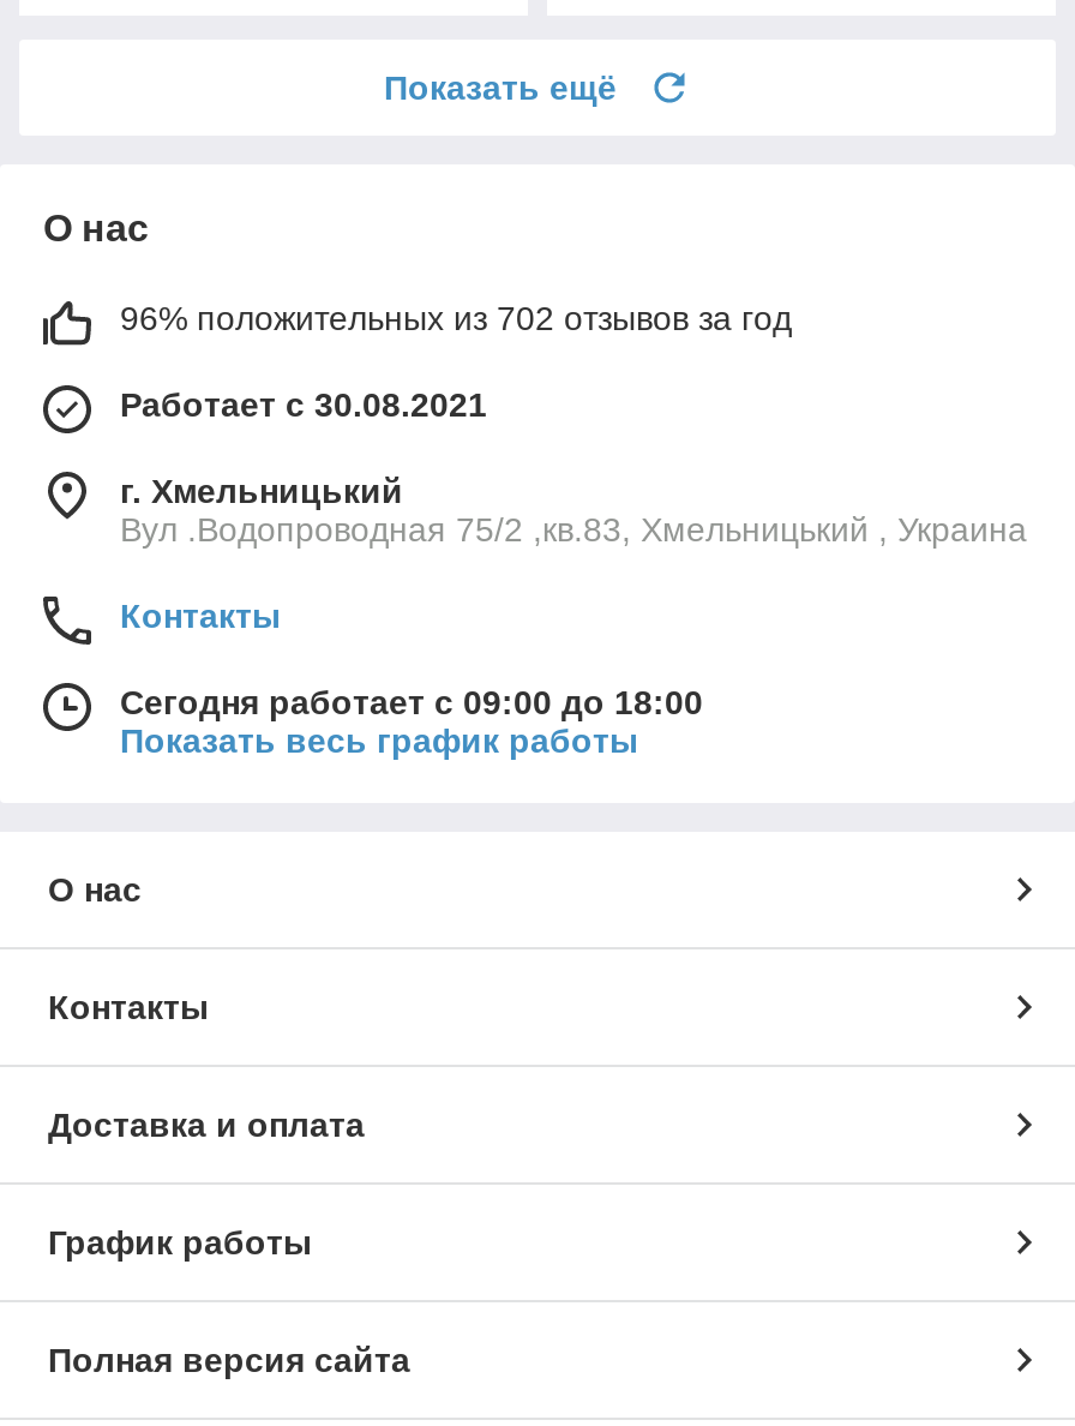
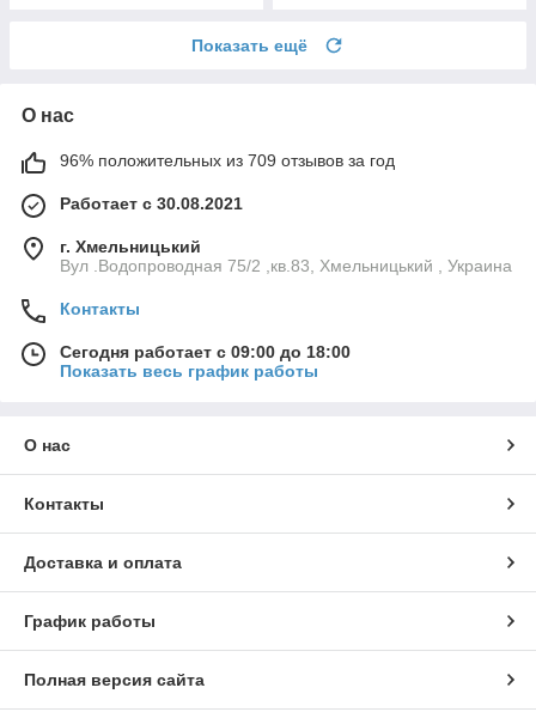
- 96% положительных из 702 отзывов за год
+ 96% положительных из 709 отзывов за год
